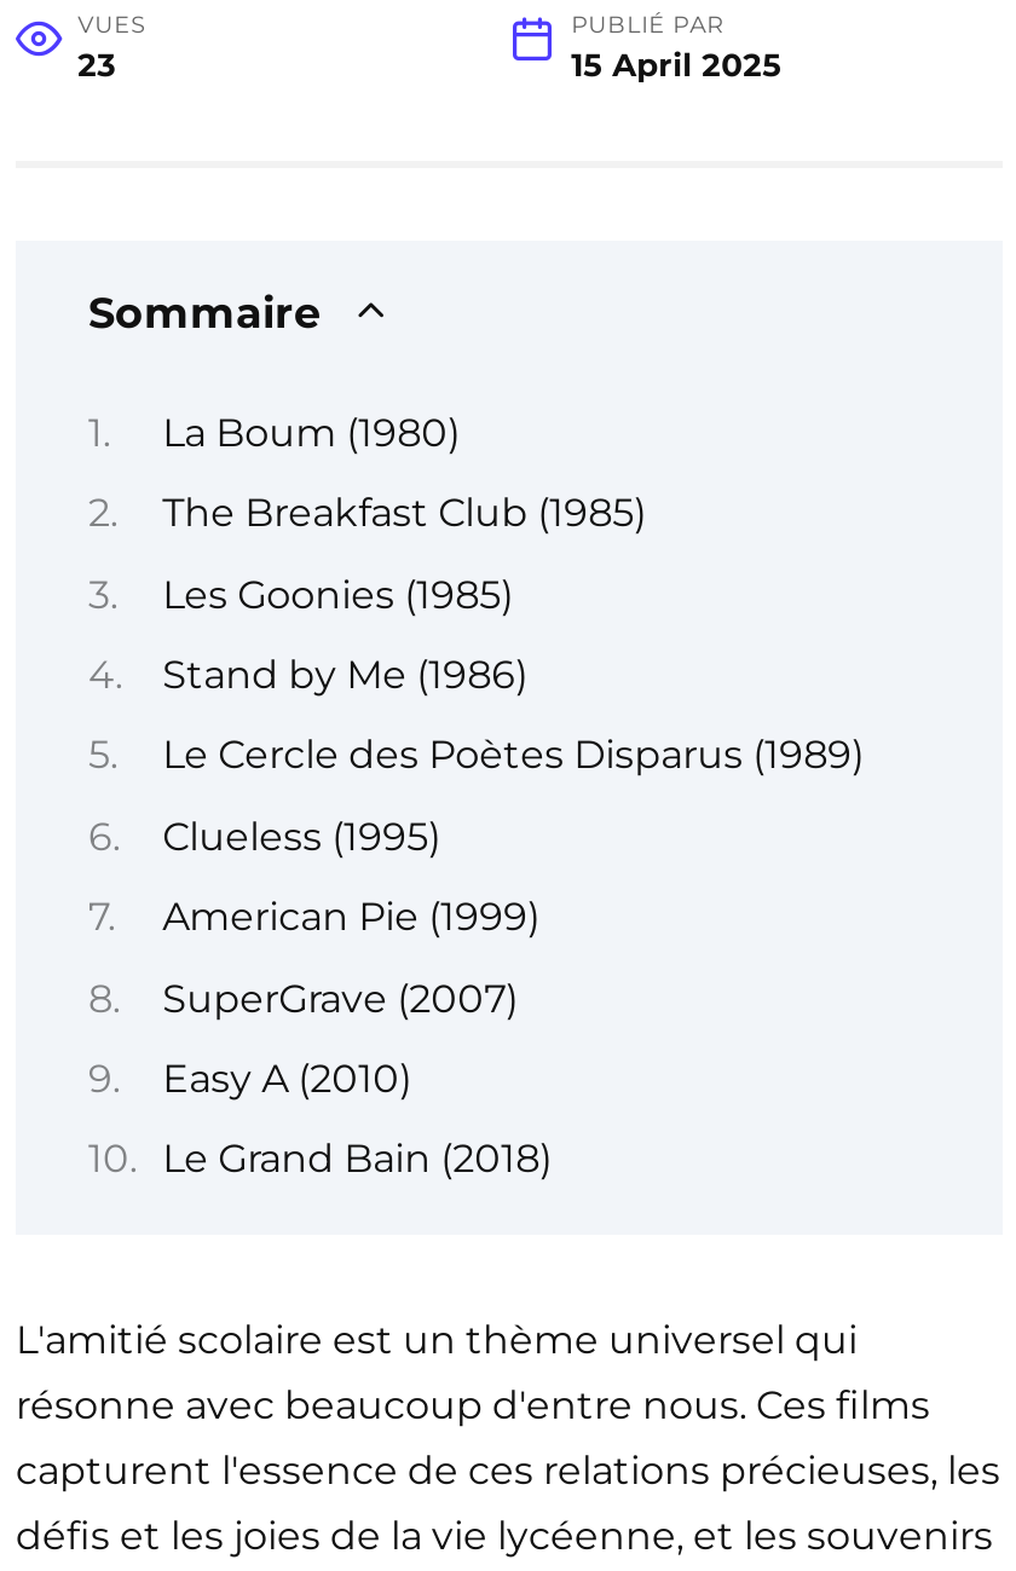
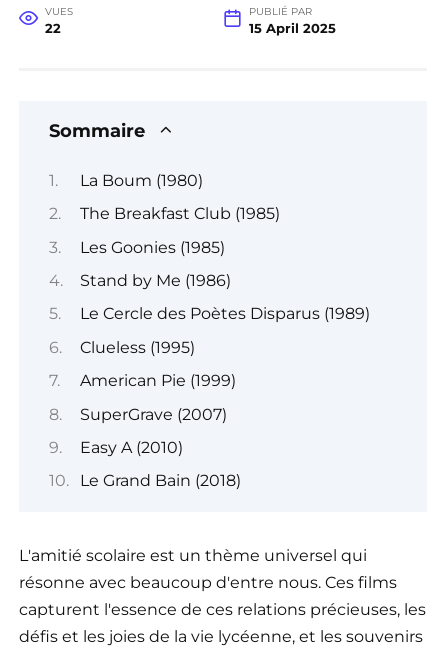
- 23
+ 22
